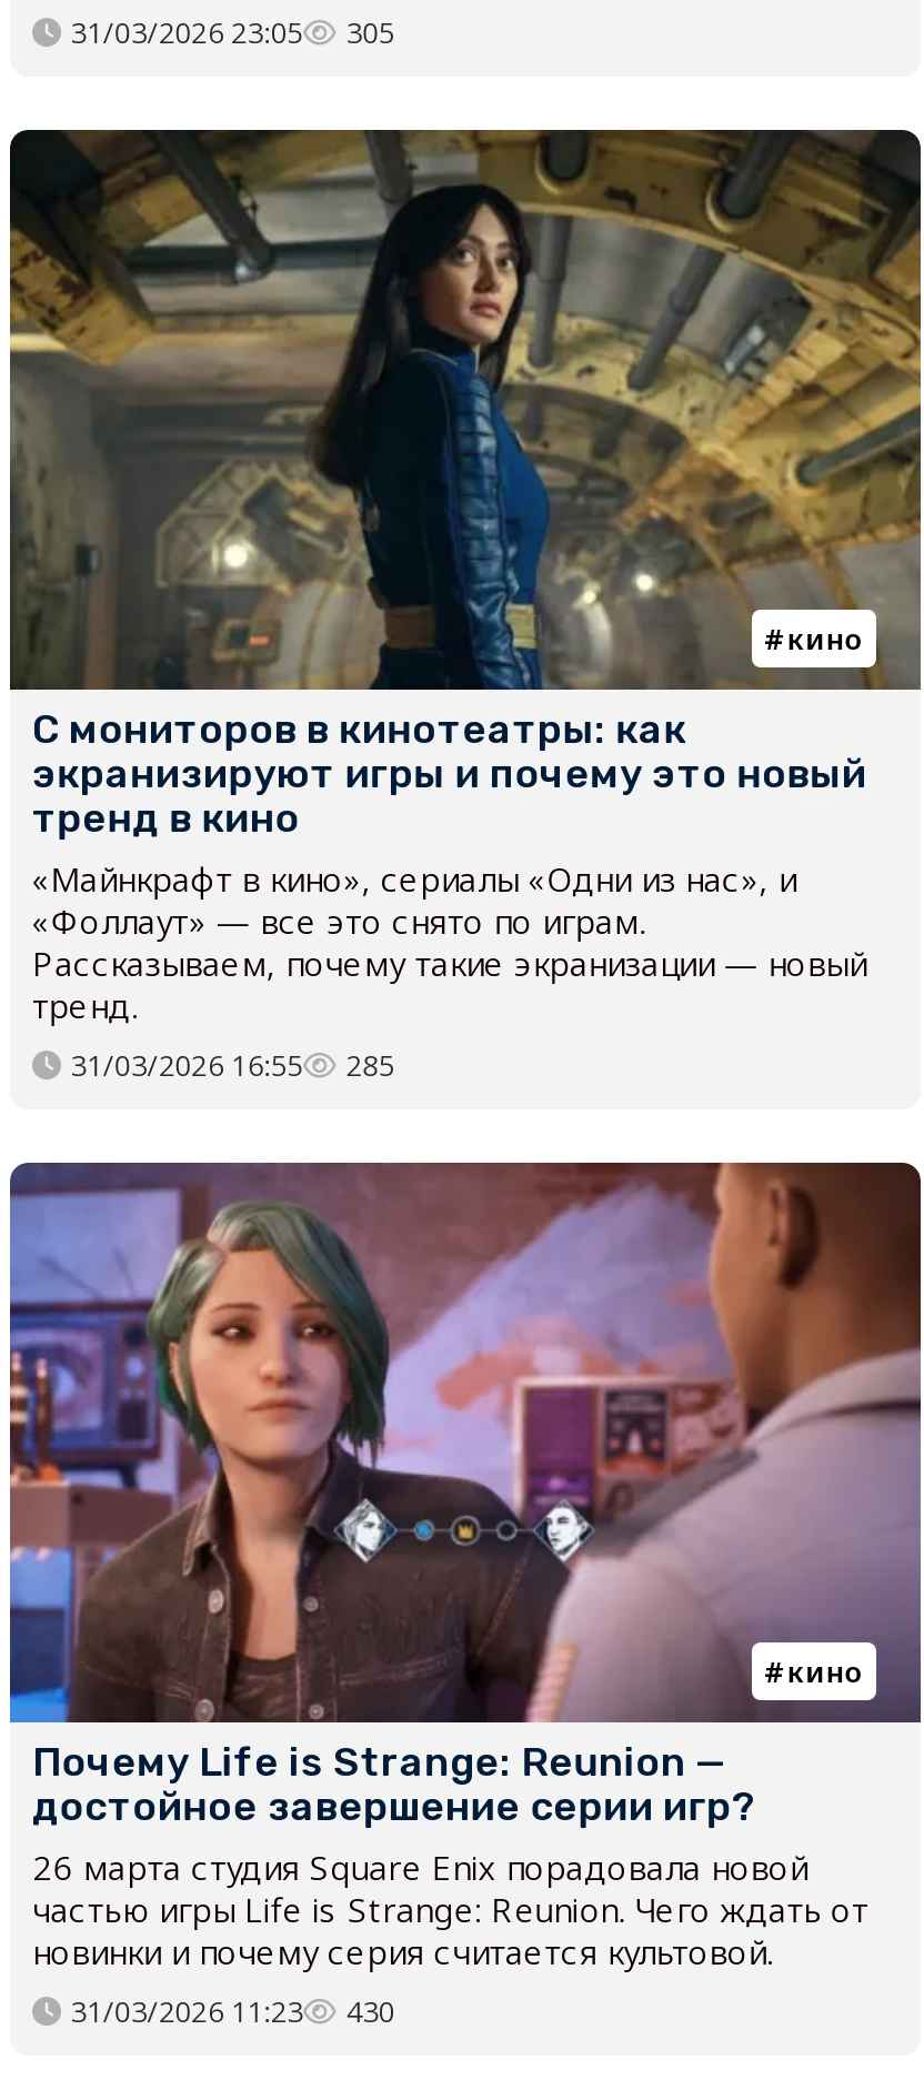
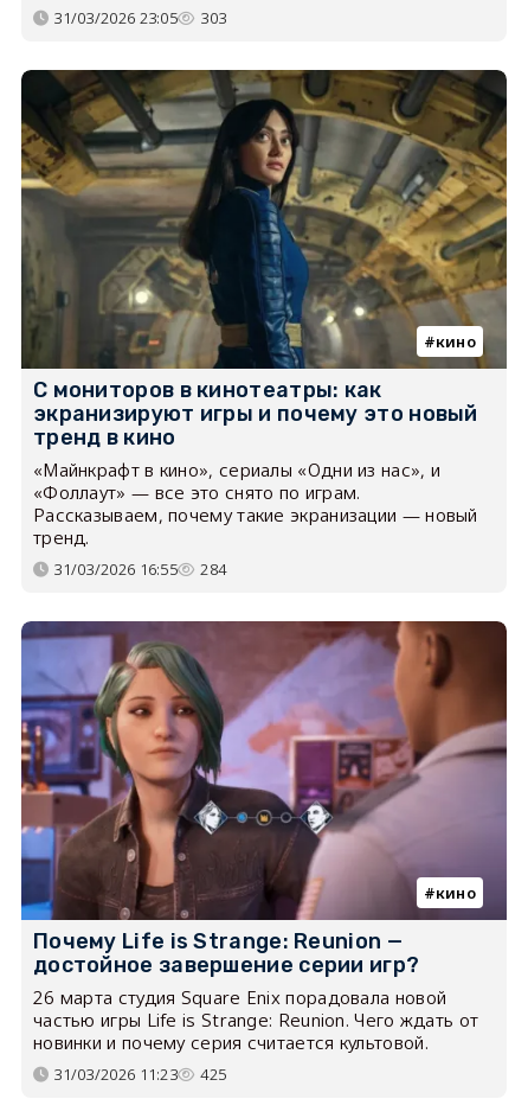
- 31/03/2026 23:05 305
+ 31/03/2026 23:05 303

- 31/03/2026 16:55 285
+ 31/03/2026 16:55 284

- 31/03/2026 11:23 430
+ 31/03/2026 11:23 425
